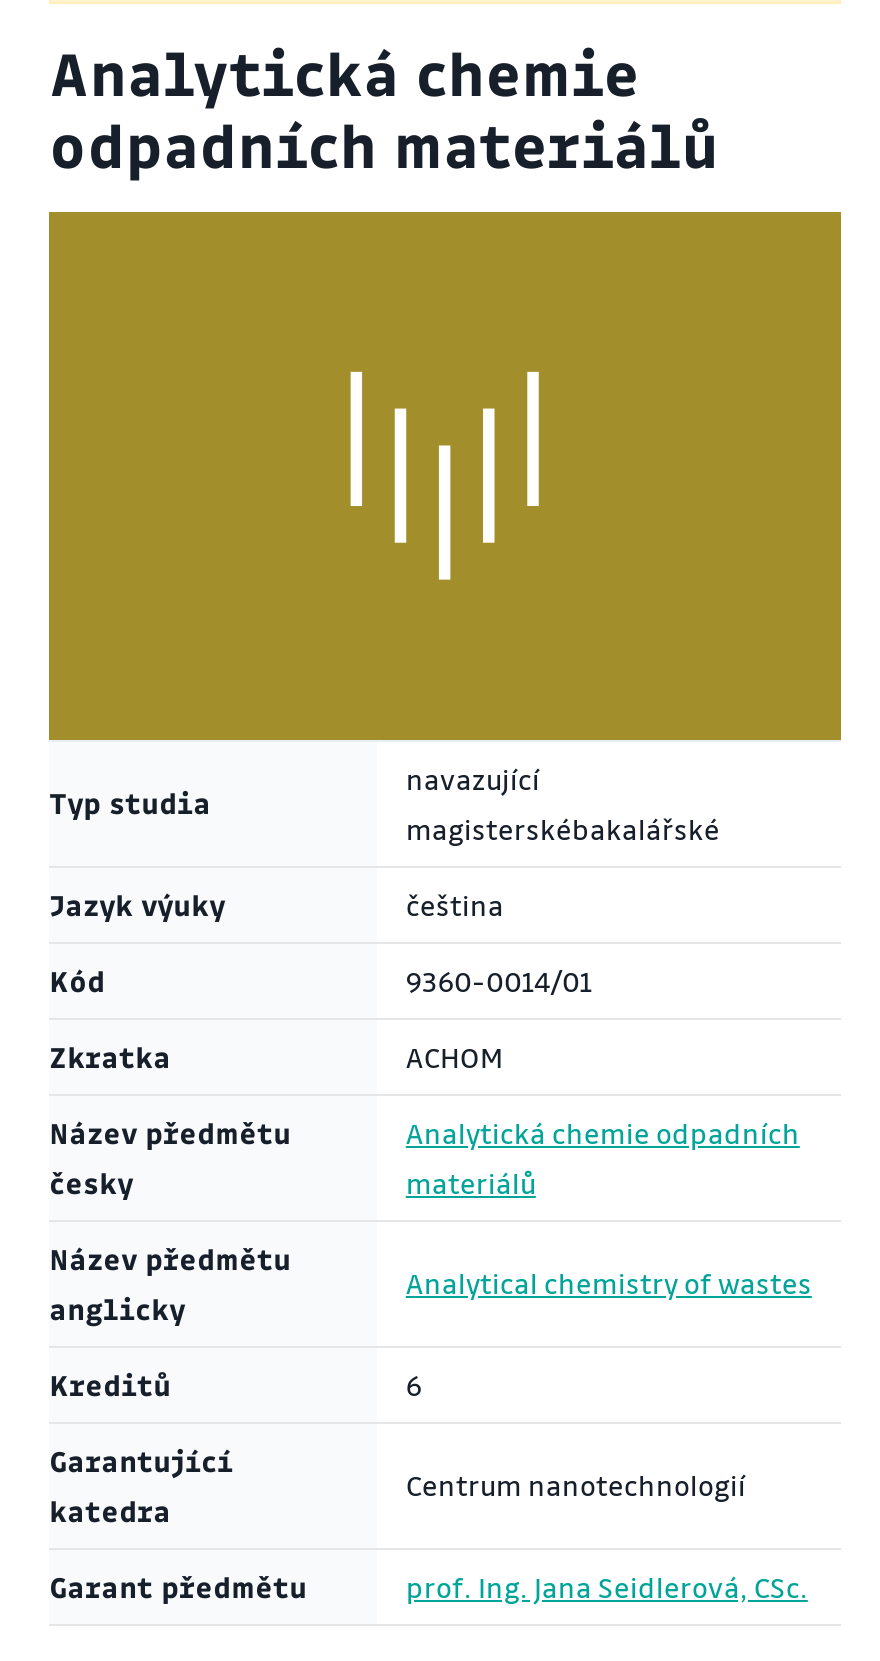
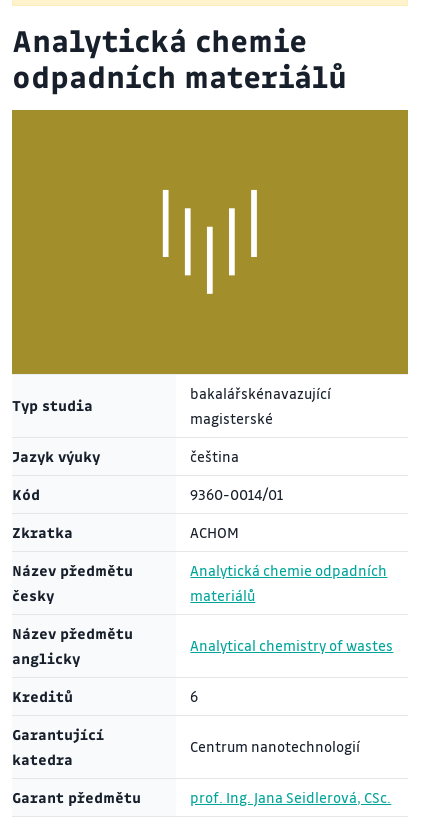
- navazující
- magisterskébakalářské
+ bakalářskénavazující
+ magisterské
